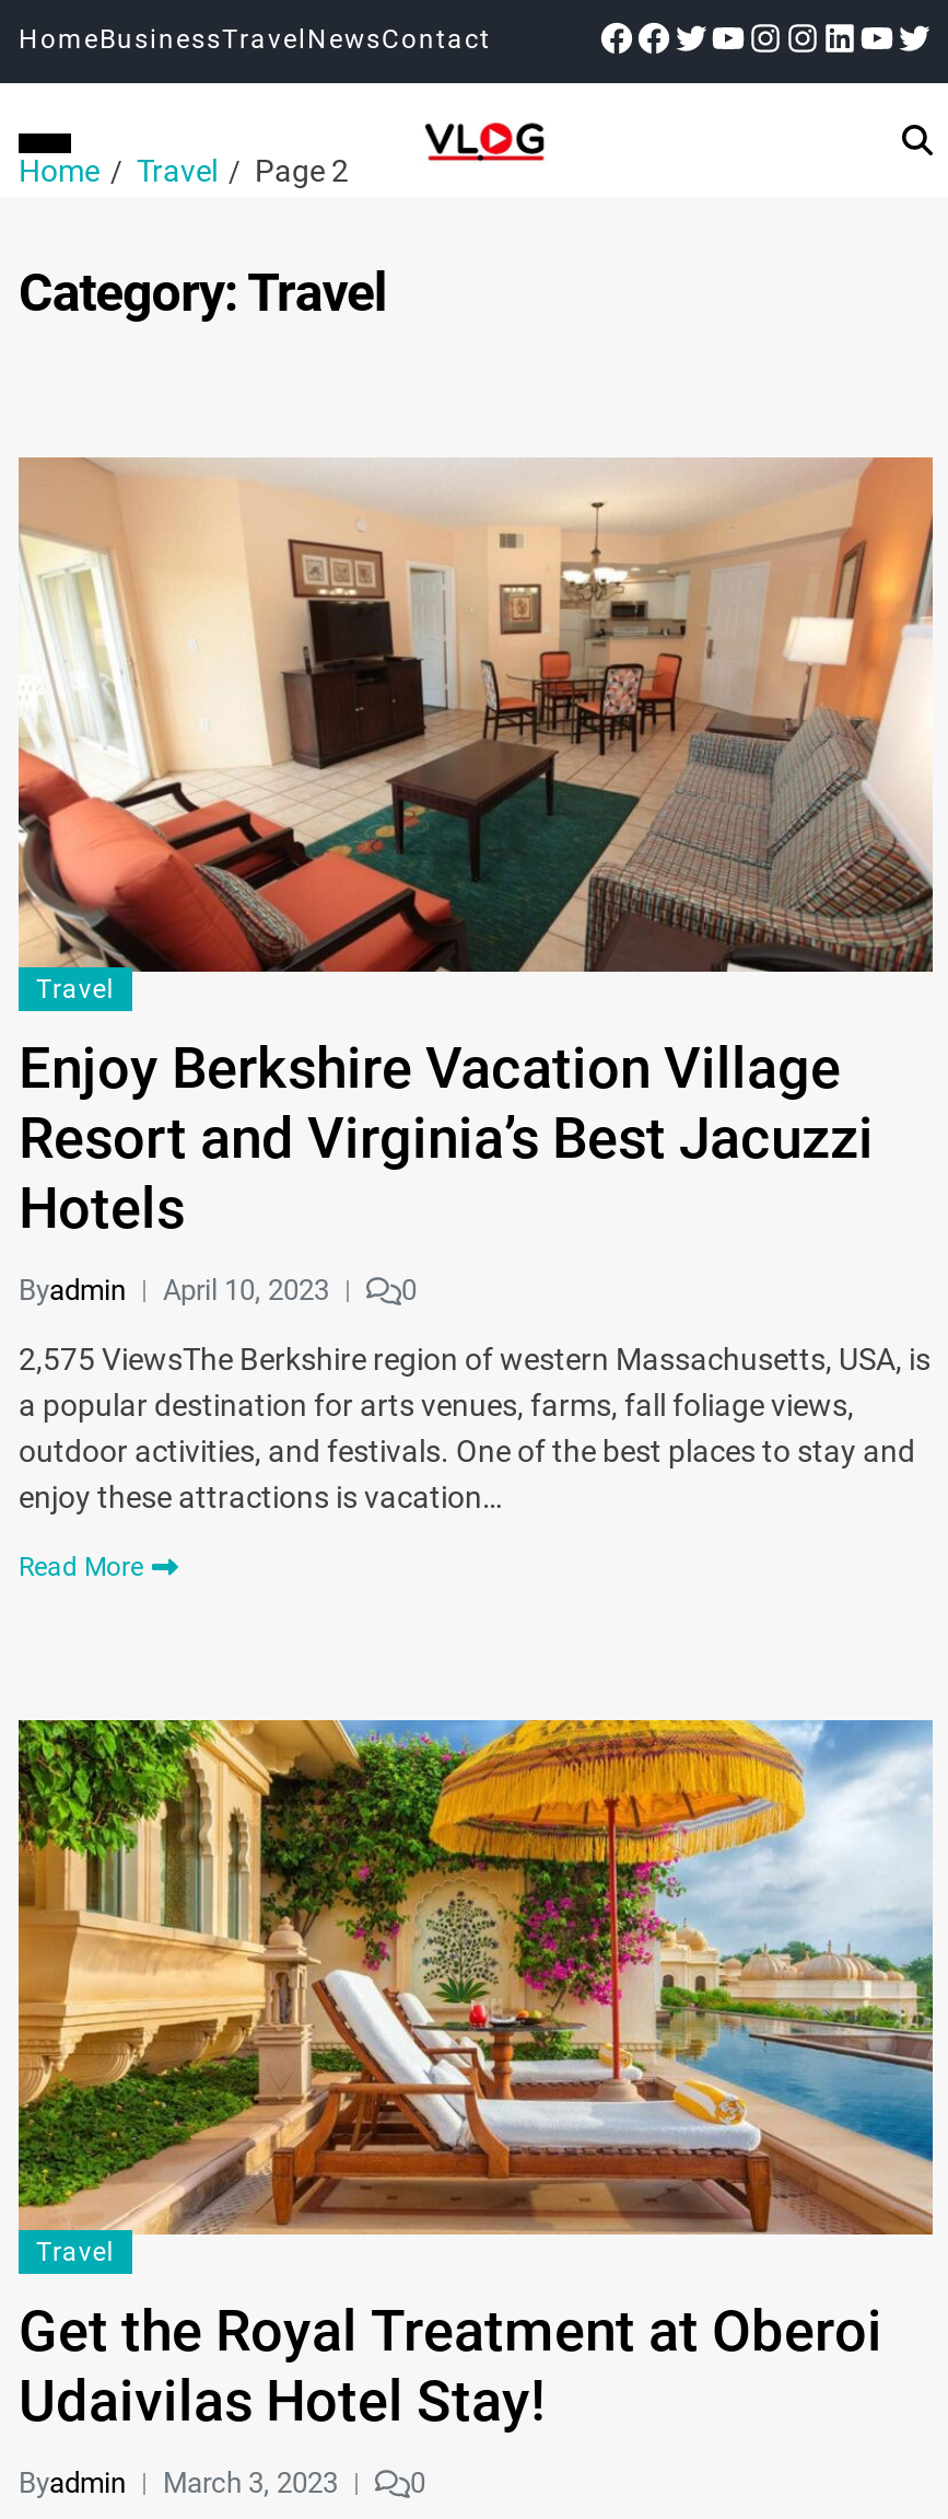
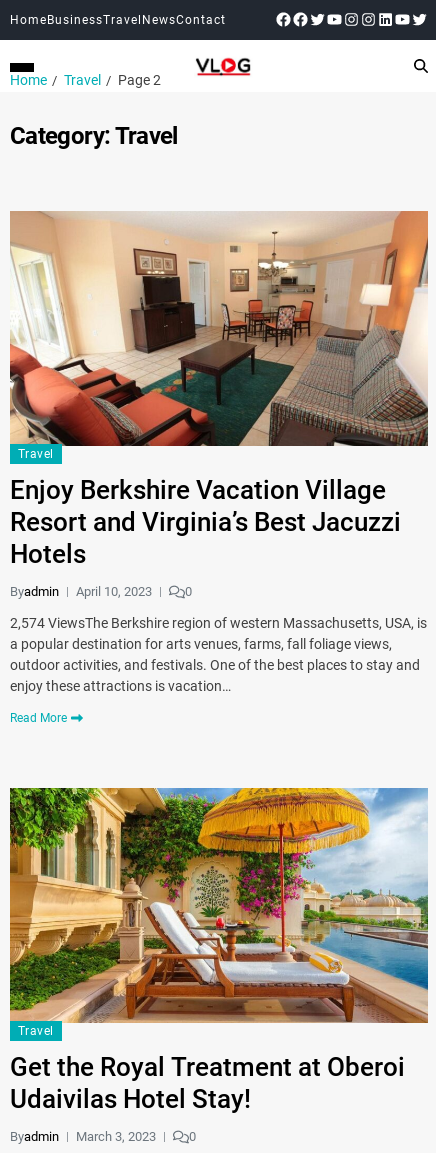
- 2,575 ViewsThe Berkshire region of western Massachusetts, USA, is
+ 2,574 ViewsThe Berkshire region of western Massachusetts, USA, is
